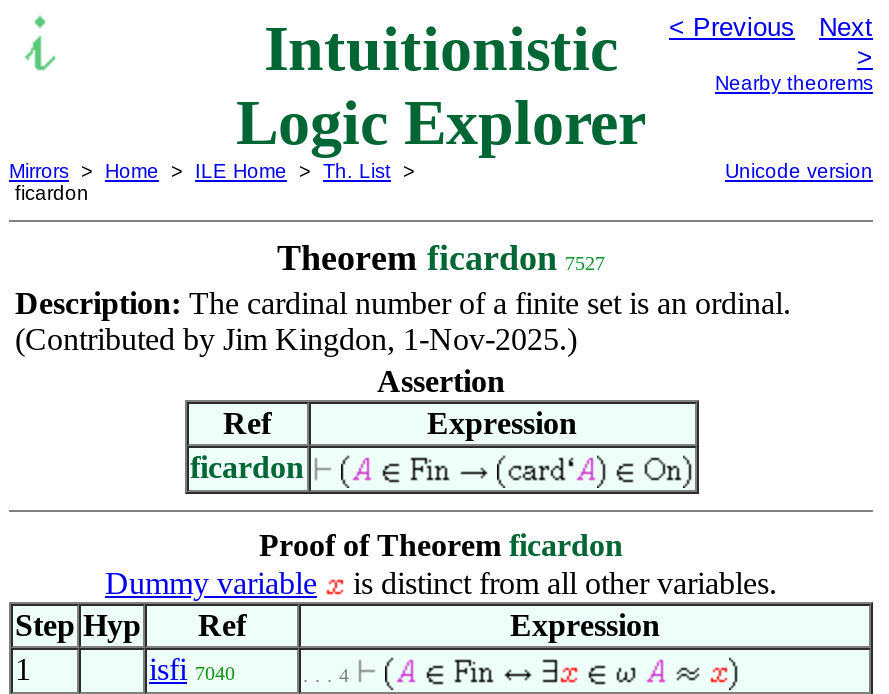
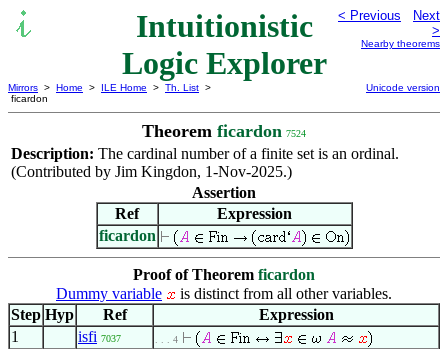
- Theorem ficardon 7527
+ Theorem ficardon 7524

- isfi 7040
+ isfi 7037
